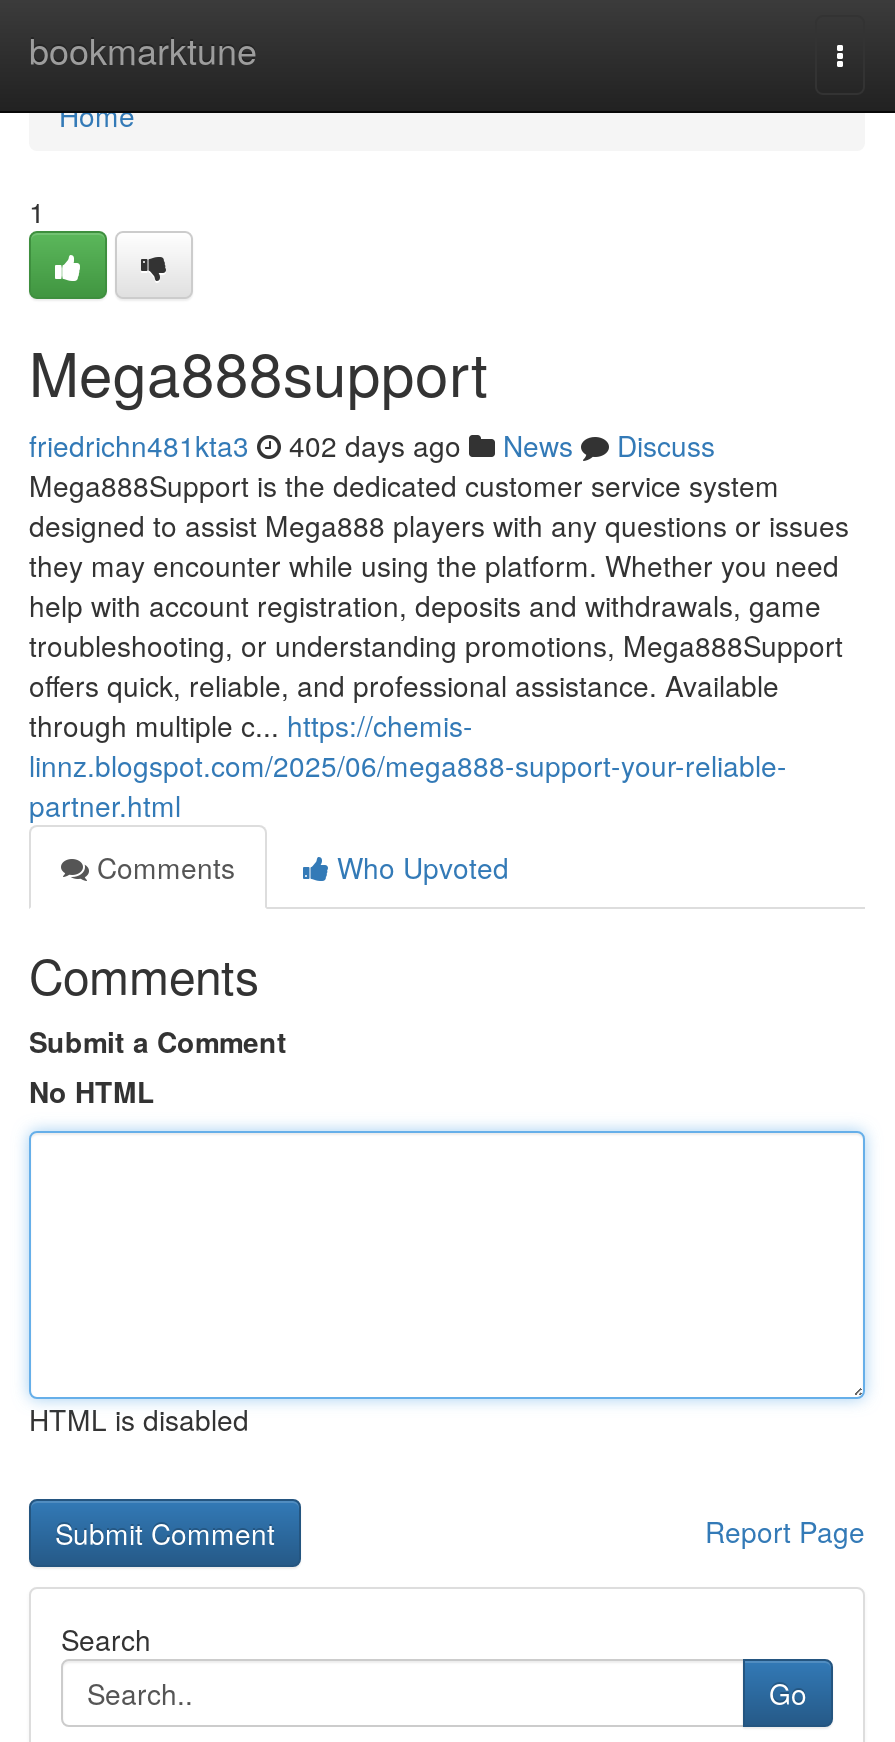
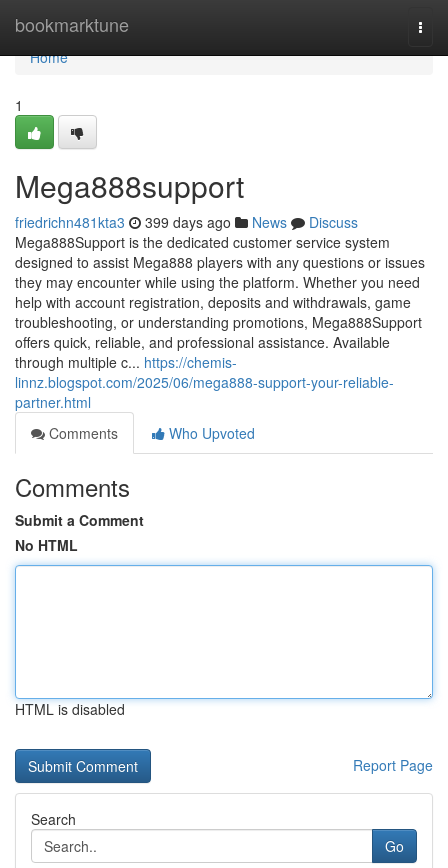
- friedrichn481kta3 402 days ago News Discuss
+ friedrichn481kta3 399 days ago News Discuss
